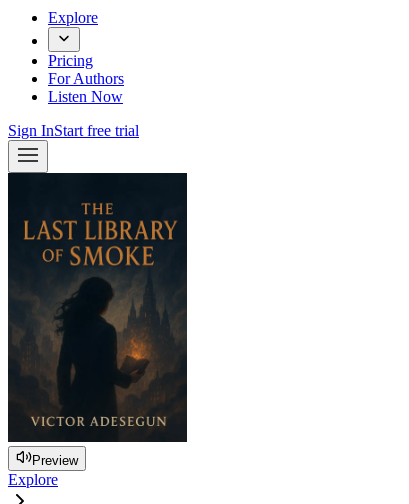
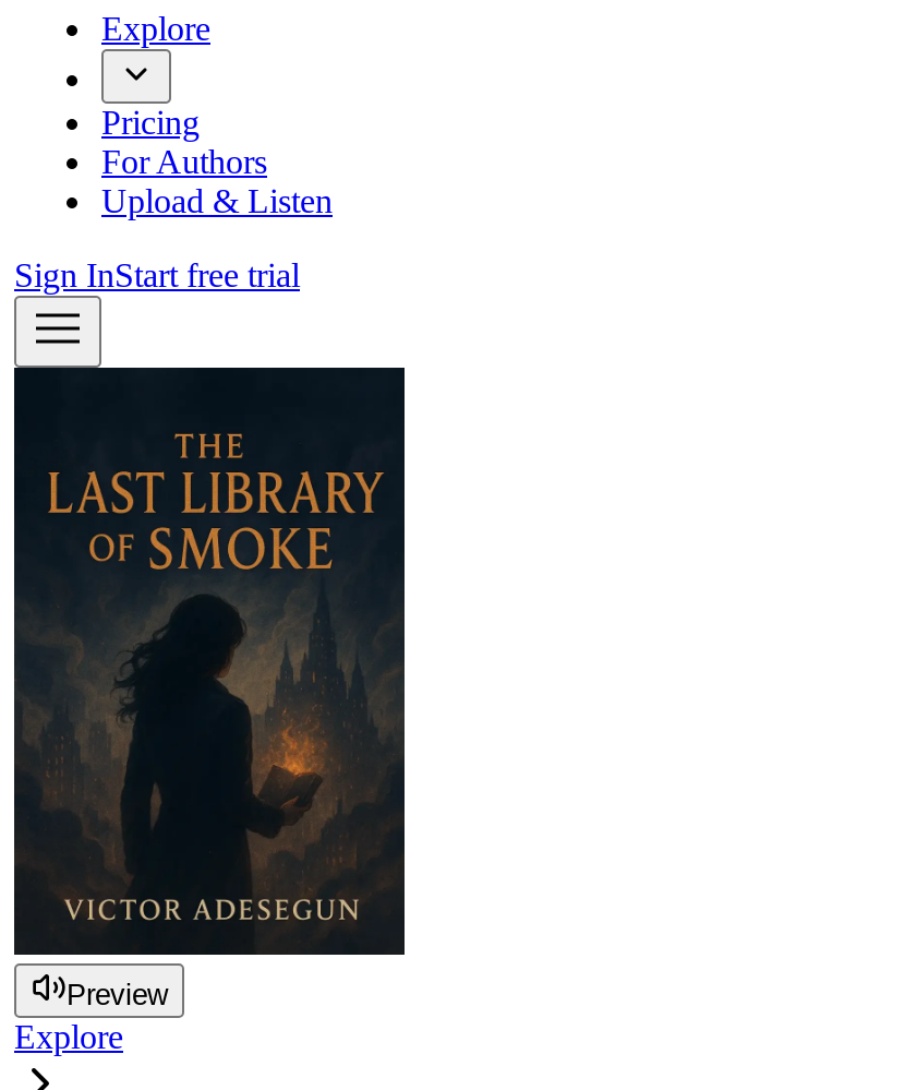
- Listen Now
+ Upload & Listen
